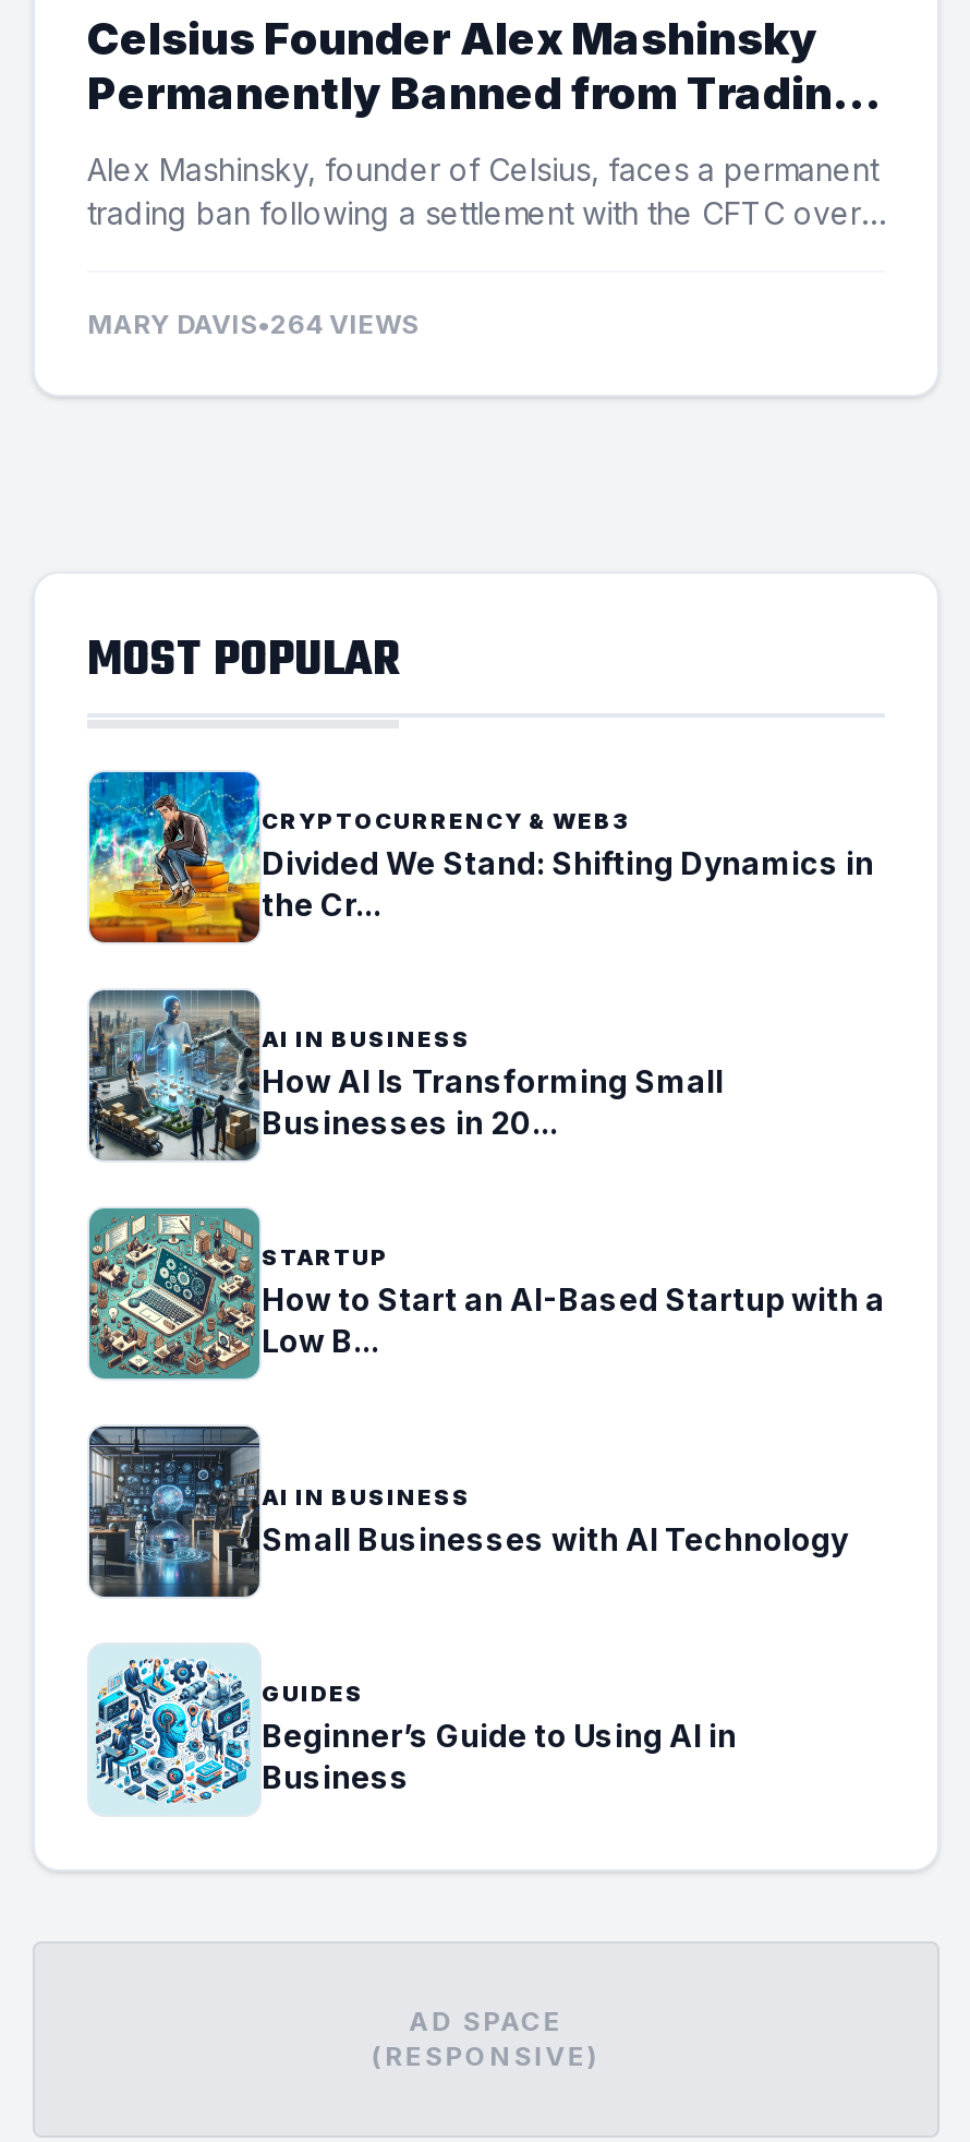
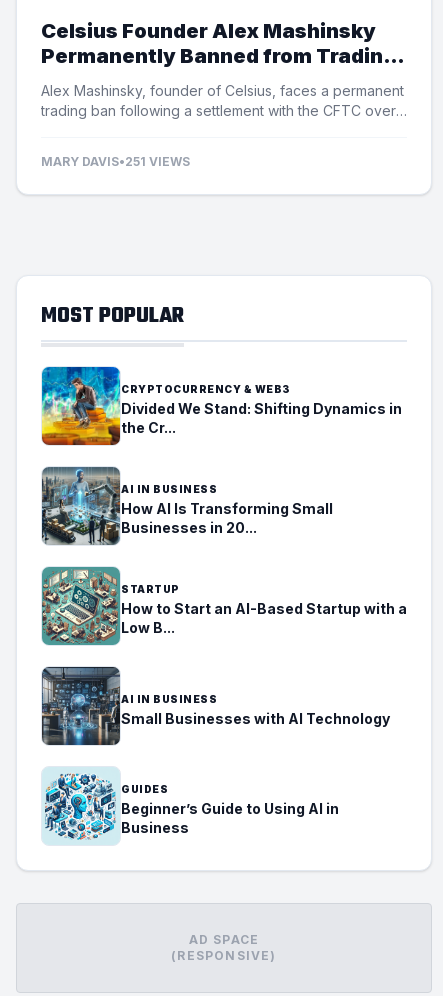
- MARY DAVIS•264 VIEWS
+ MARY DAVIS•251 VIEWS
